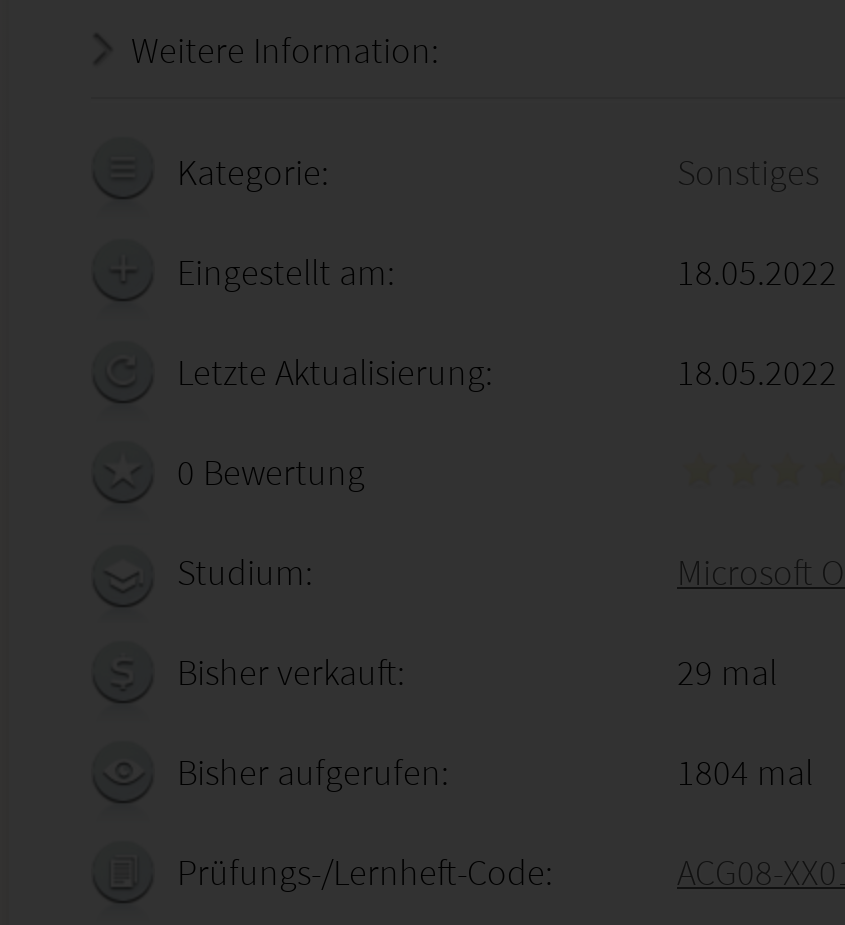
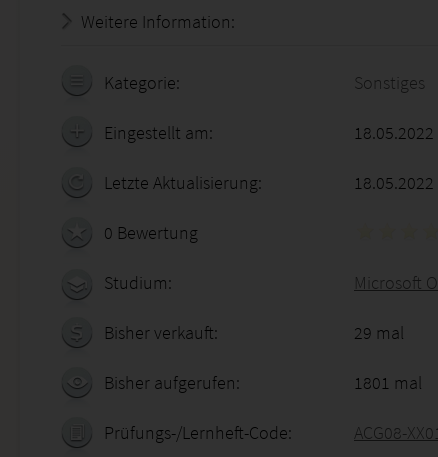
- 1804 mal
+ 1801 mal
